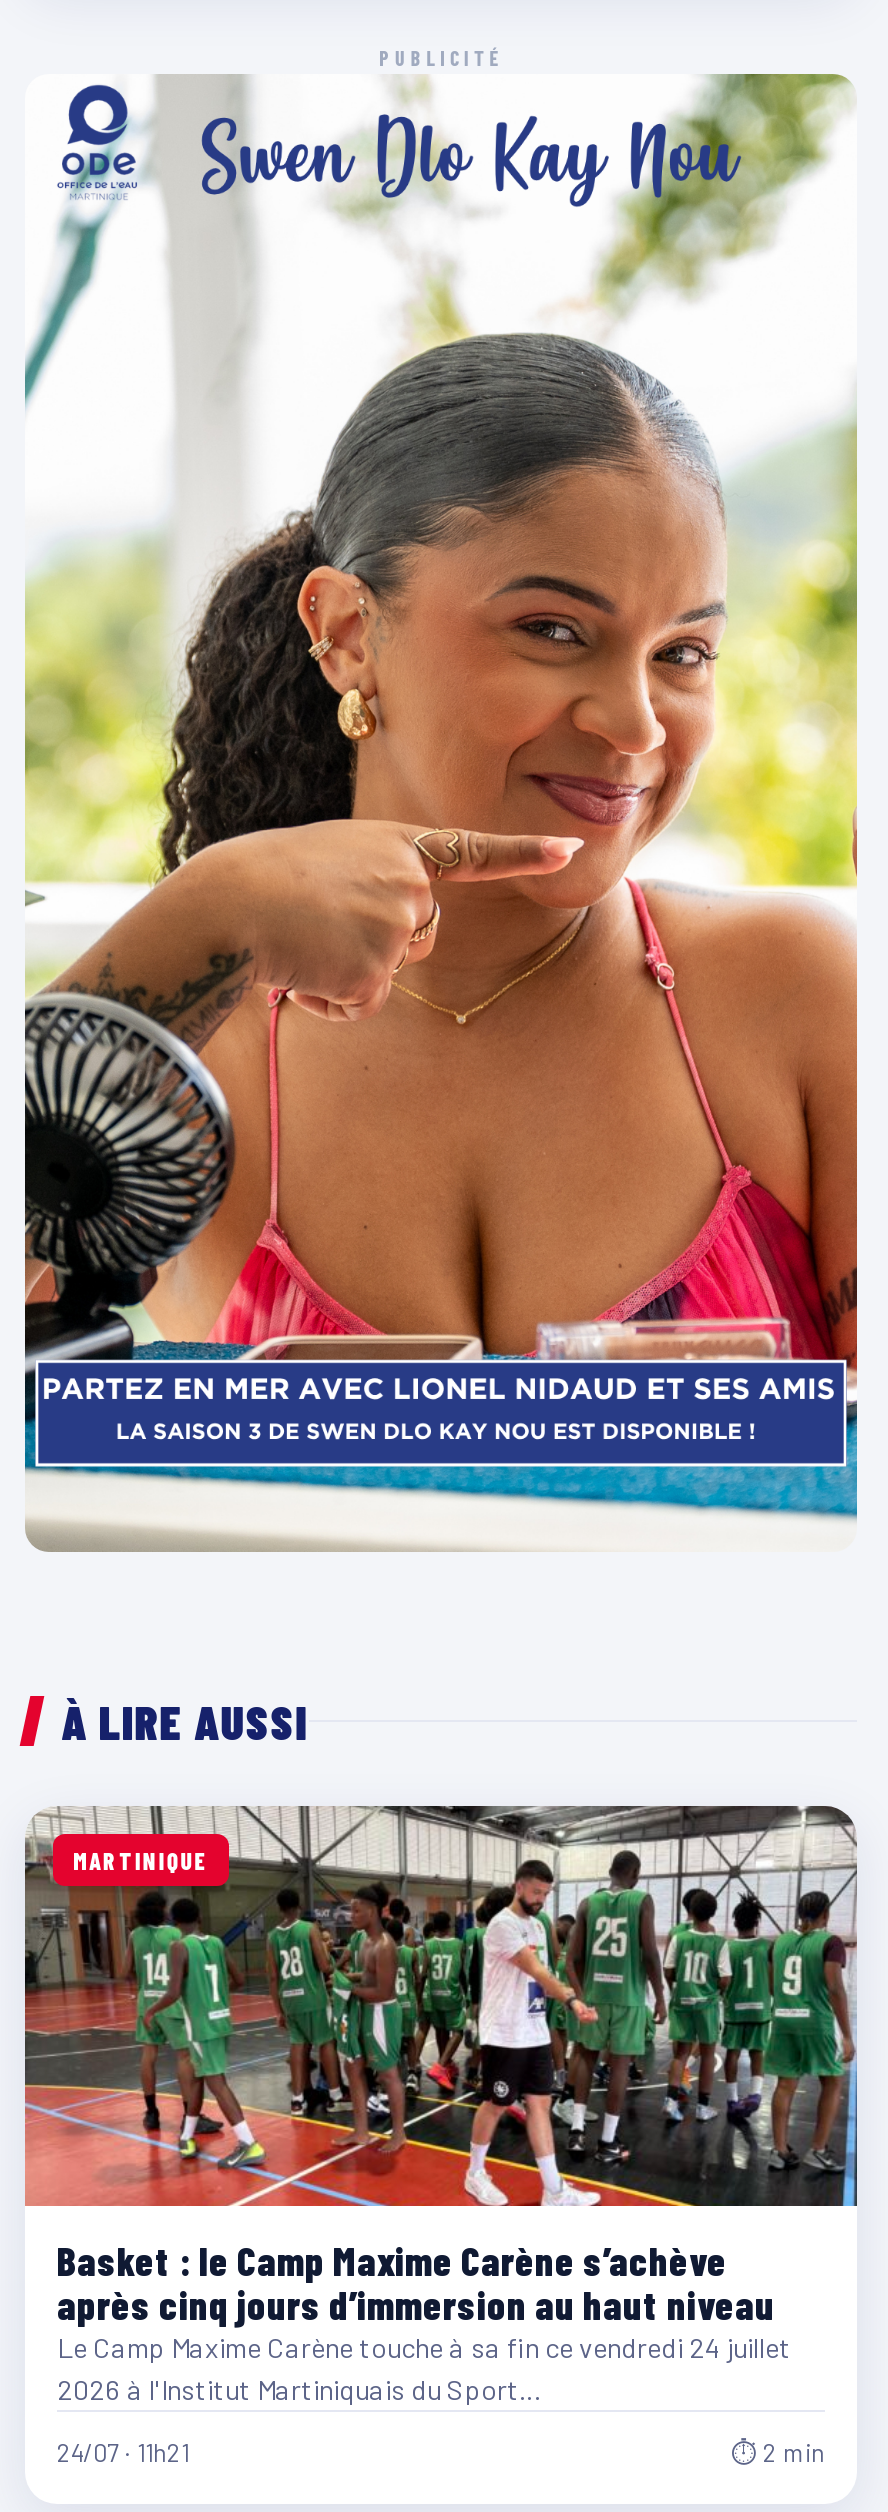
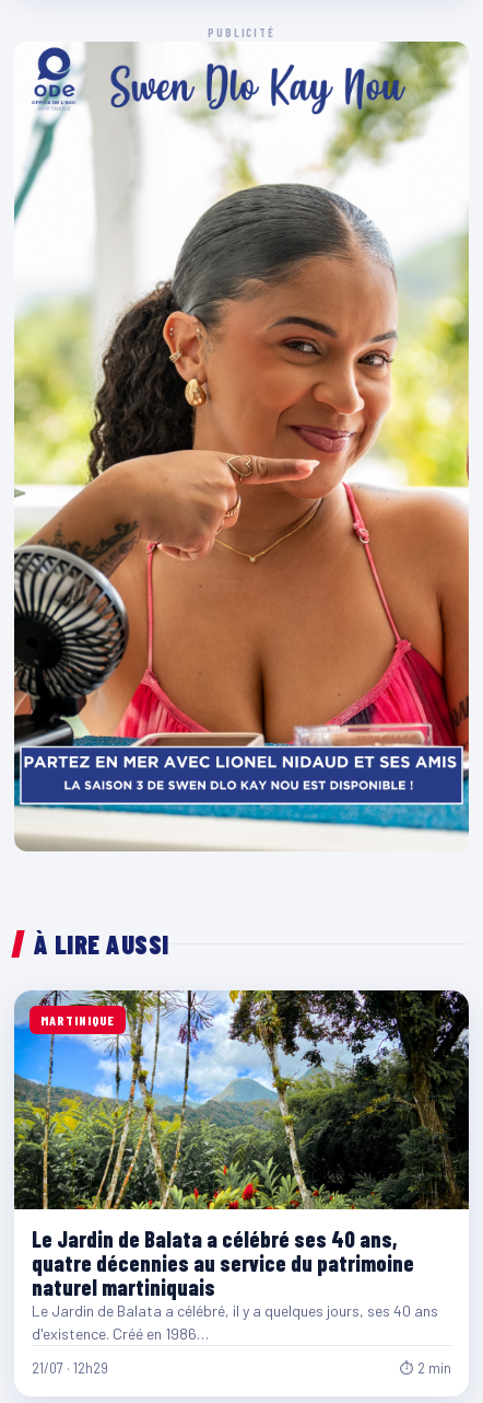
- [image]
- Basket : le Camp Maxime Carène s’achève
- après cinq jours d’immersion au haut niveau
- Le Camp Maxime Carène touche à sa fin ce vendredi 24 juillet
- 2026 à l'Institut Martiniquais du Sport…
+ [image]
+ Le Jardin de Balata a célébré ses 40 ans,
+ quatre décennies au service du patrimoine
+ naturel martiniquais
+ Le Jardin de Balata a célébré, il y a quelques jours, ses 40 ans
+ d'existence. Créé en 1986…

- 24/07 · 11h21
+ 21/07 · 12h29
